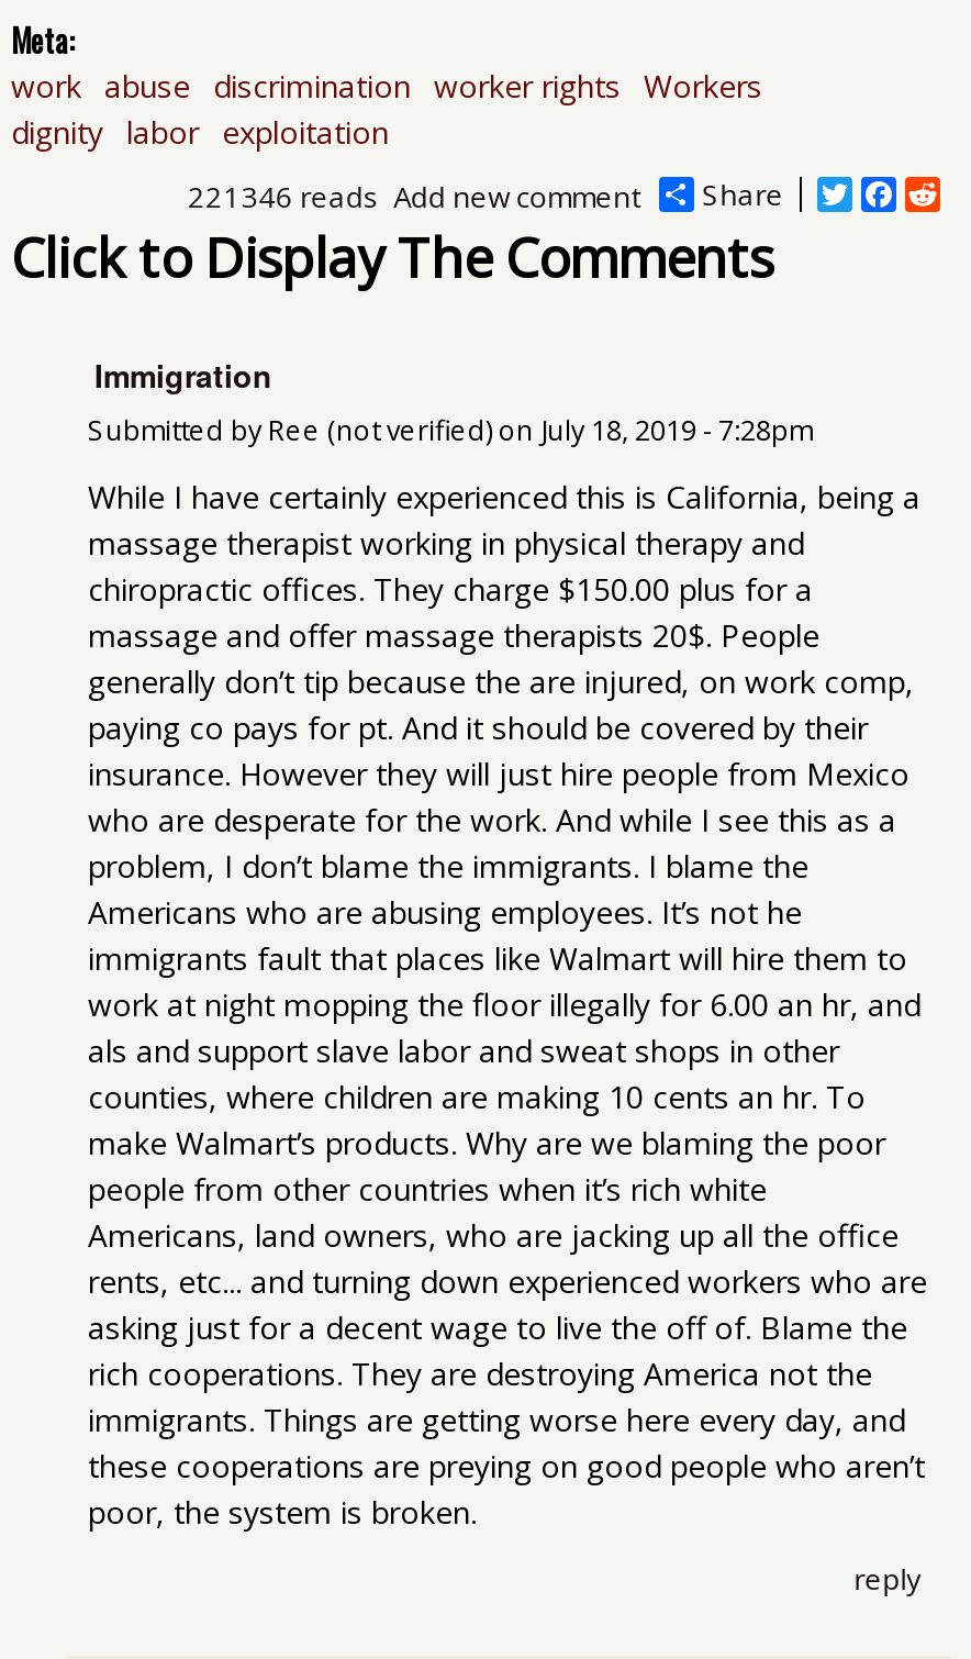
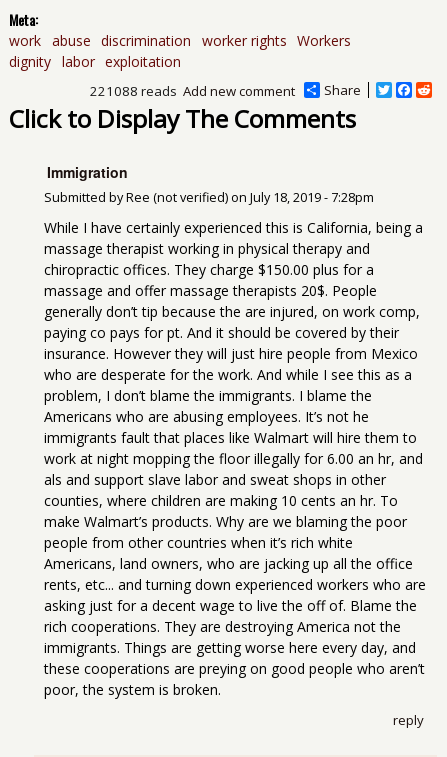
- 221346 reads
+ 221088 reads
